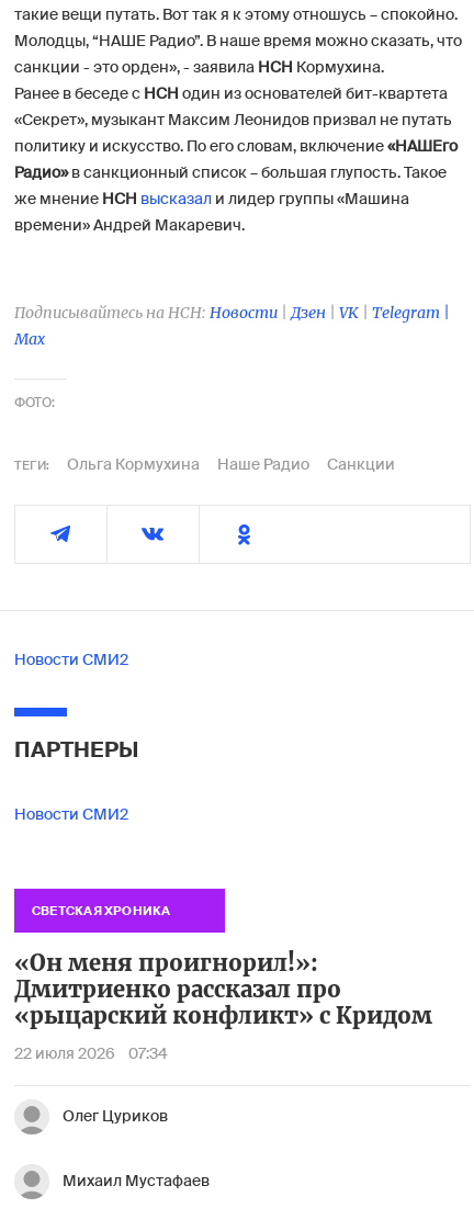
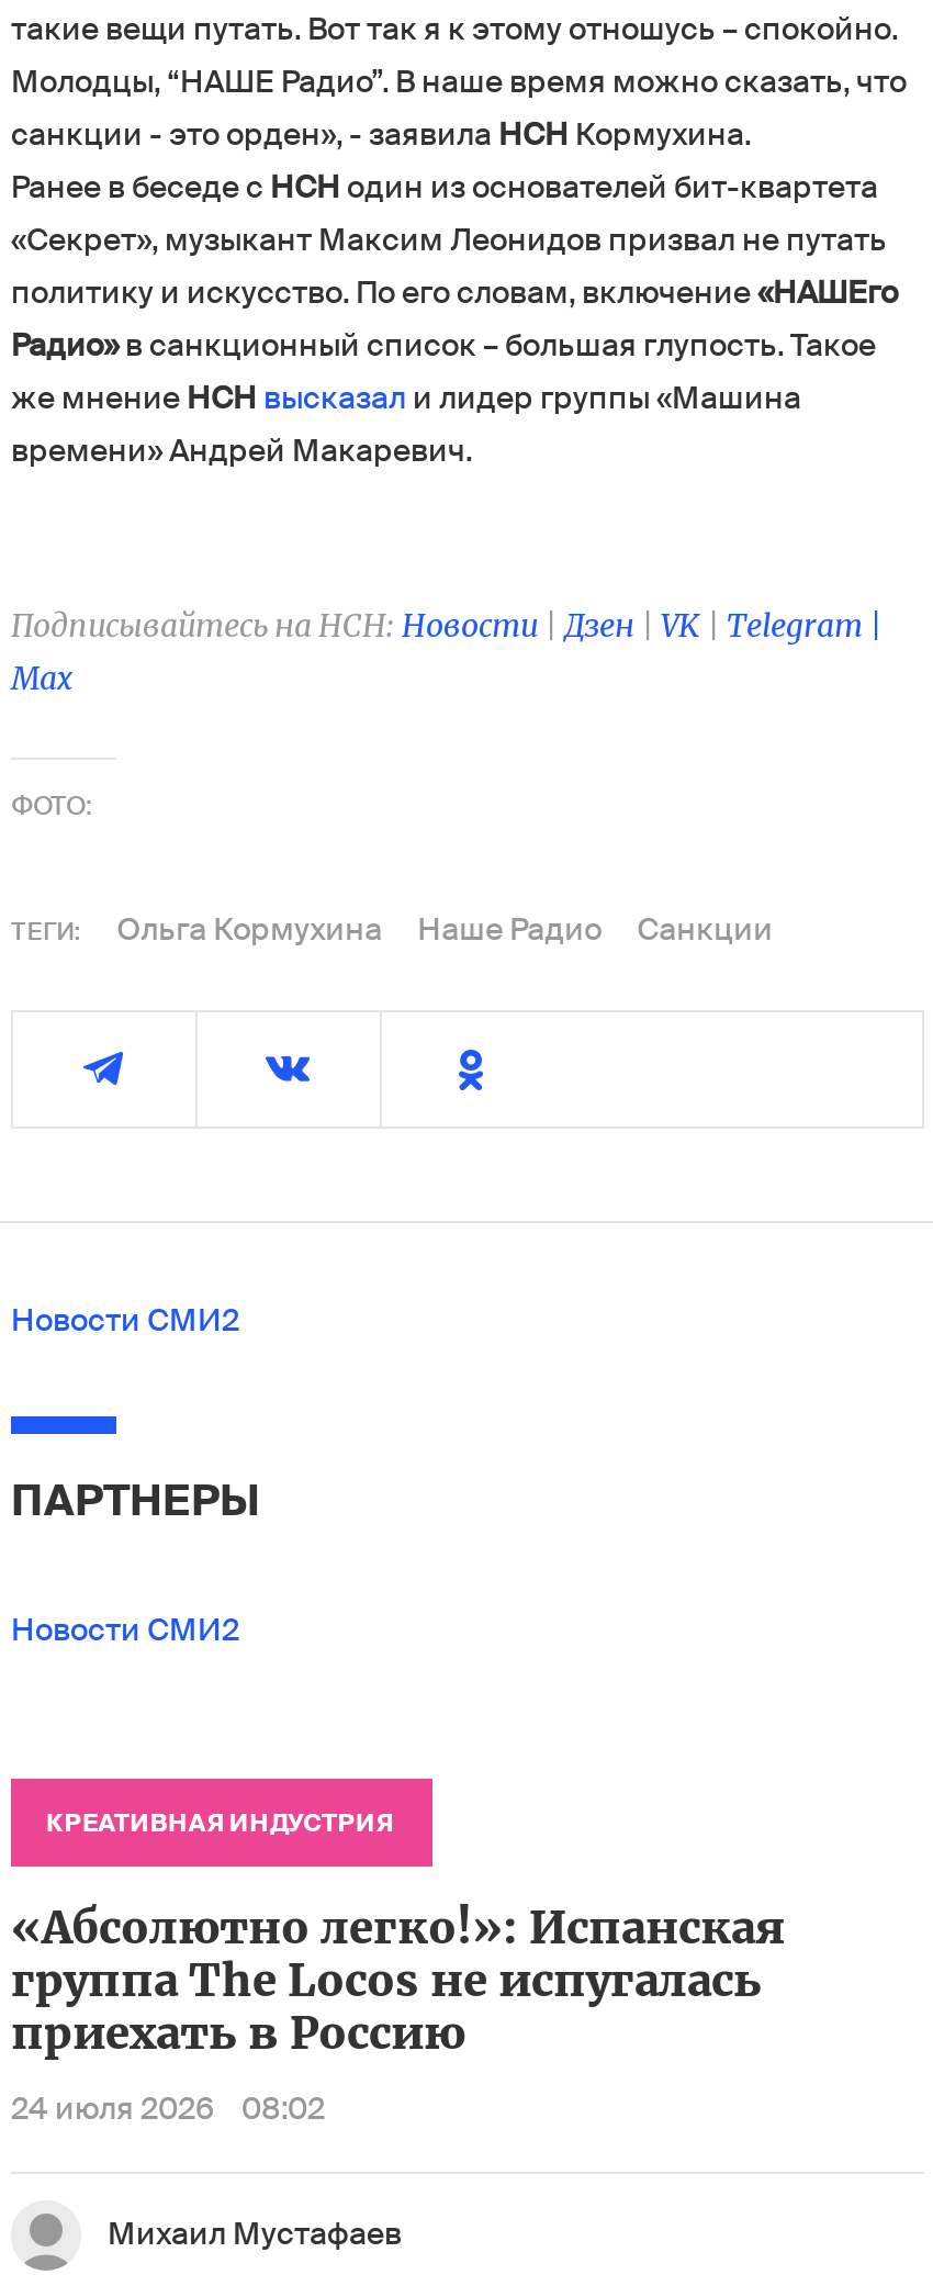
- СВЕТСКАЯ ХРОНИКА
- «Он меня проигнорил!»:
- Дмитриенко рассказал про
- «рыцарский конфликт» с Кридом
- 22 июля 2026
- 07:34
- Олег Цуриков
+ КРЕАТИВНАЯ ИНДУСТРИЯ
+ «Абсолютно легко!»: Испанская
+ группа The Locos не испугалась
+ приехать в Россию
+ 24 июля 2026
+ 08:02
